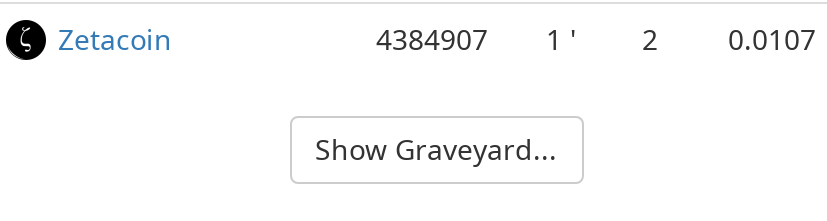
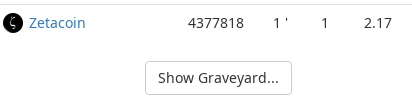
- 4384907
+ 4377818

- 2
+ 1

- 0.0107
+ 2.17
